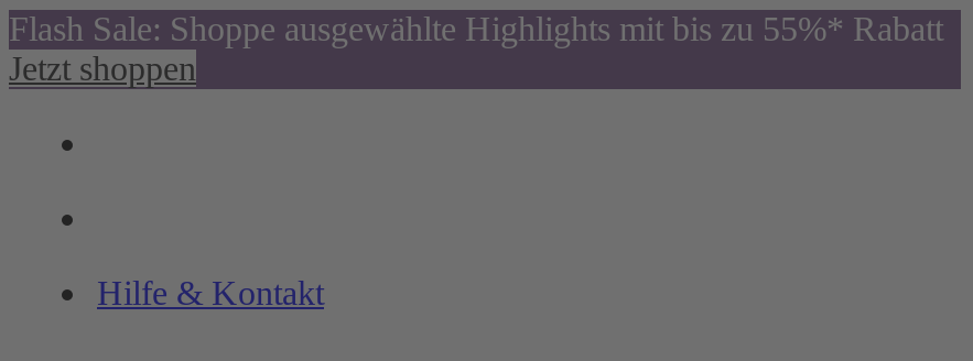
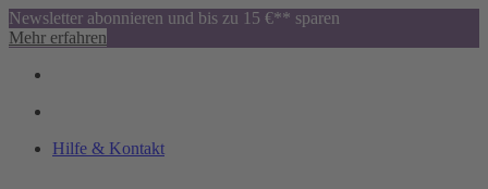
- Flash Sale: Shoppe ausgewählte Highlights mit bis zu 55%* Rabatt
- Jetzt shoppen
+ Newsletter abonnieren und bis zu 15 €** sparen
+ Mehr erfahren
